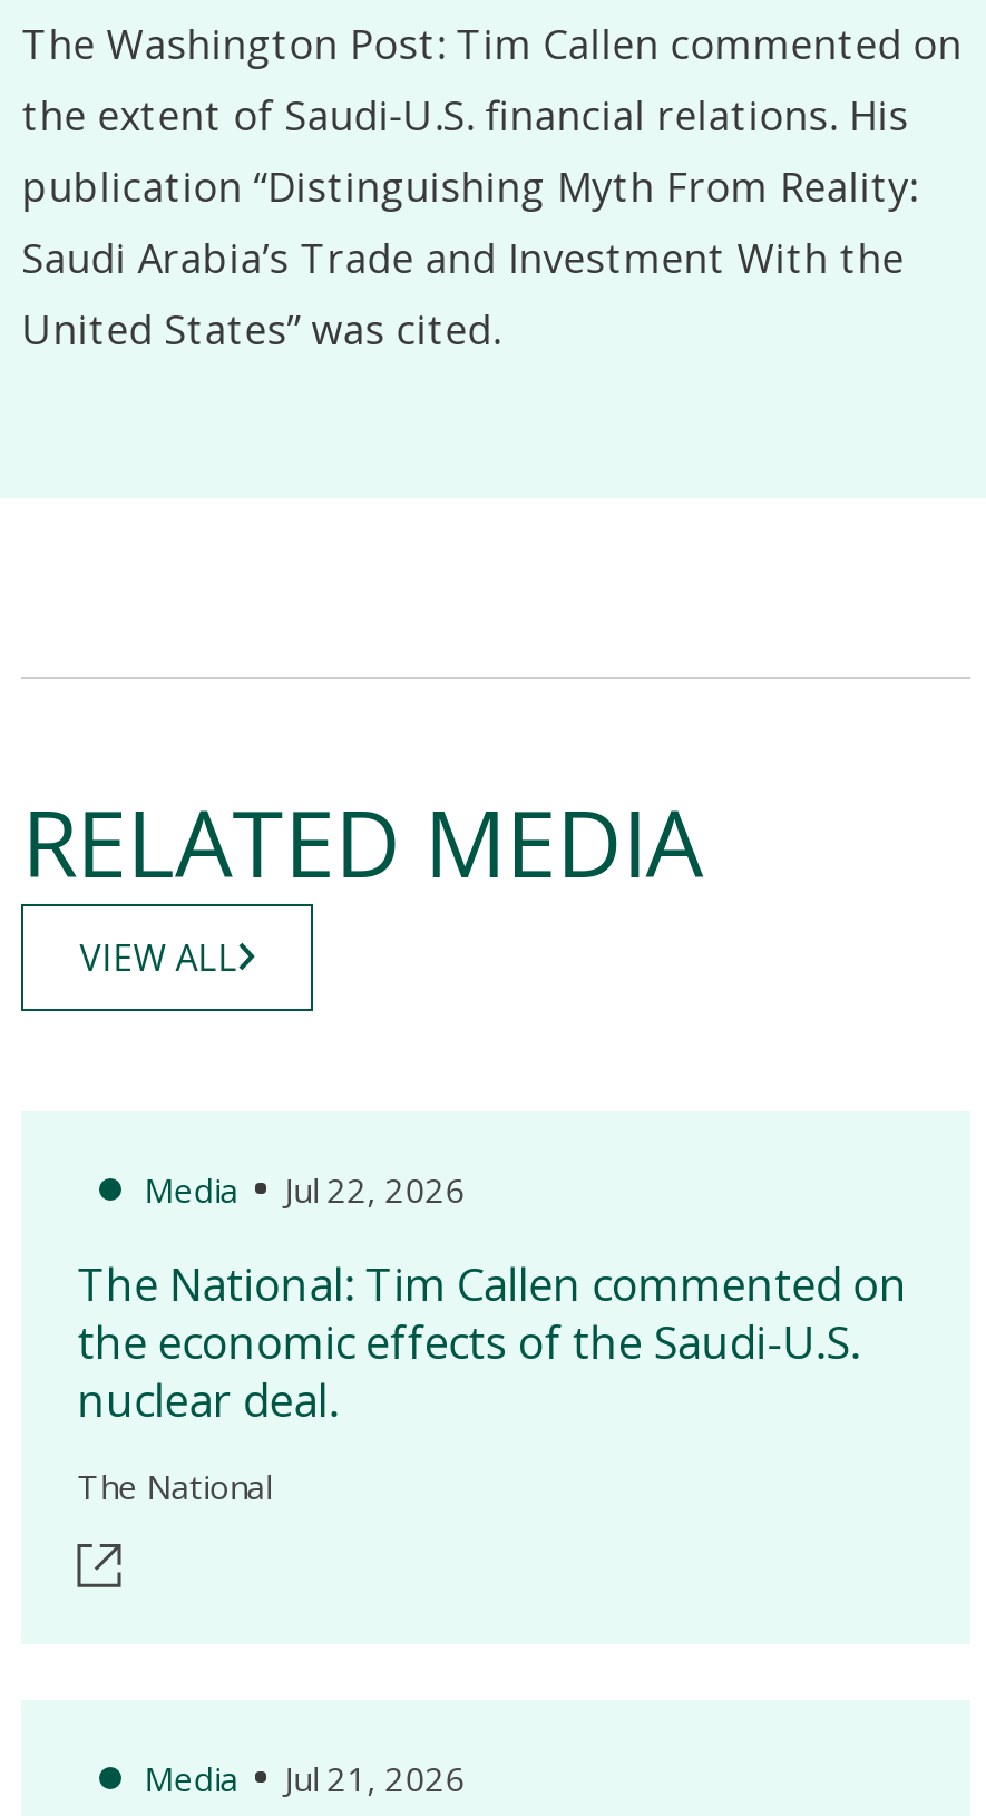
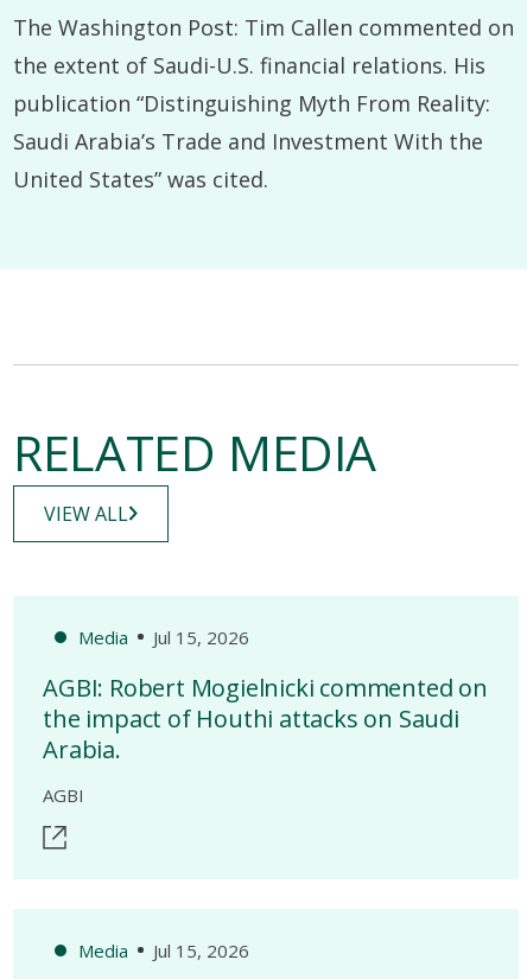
- Media Jul 22, 2026
+ Media Jul 15, 2026

- The National: Tim Callen commented on
- the economic effects of the Saudi-U.S.
- nuclear deal.
+ AGBI: Robert Mogielnicki commented on
+ the impact of Houthi attacks on Saudi
+ Arabia.

- The National
+ AGBI

- Media Jul 21, 2026
+ Media Jul 15, 2026
